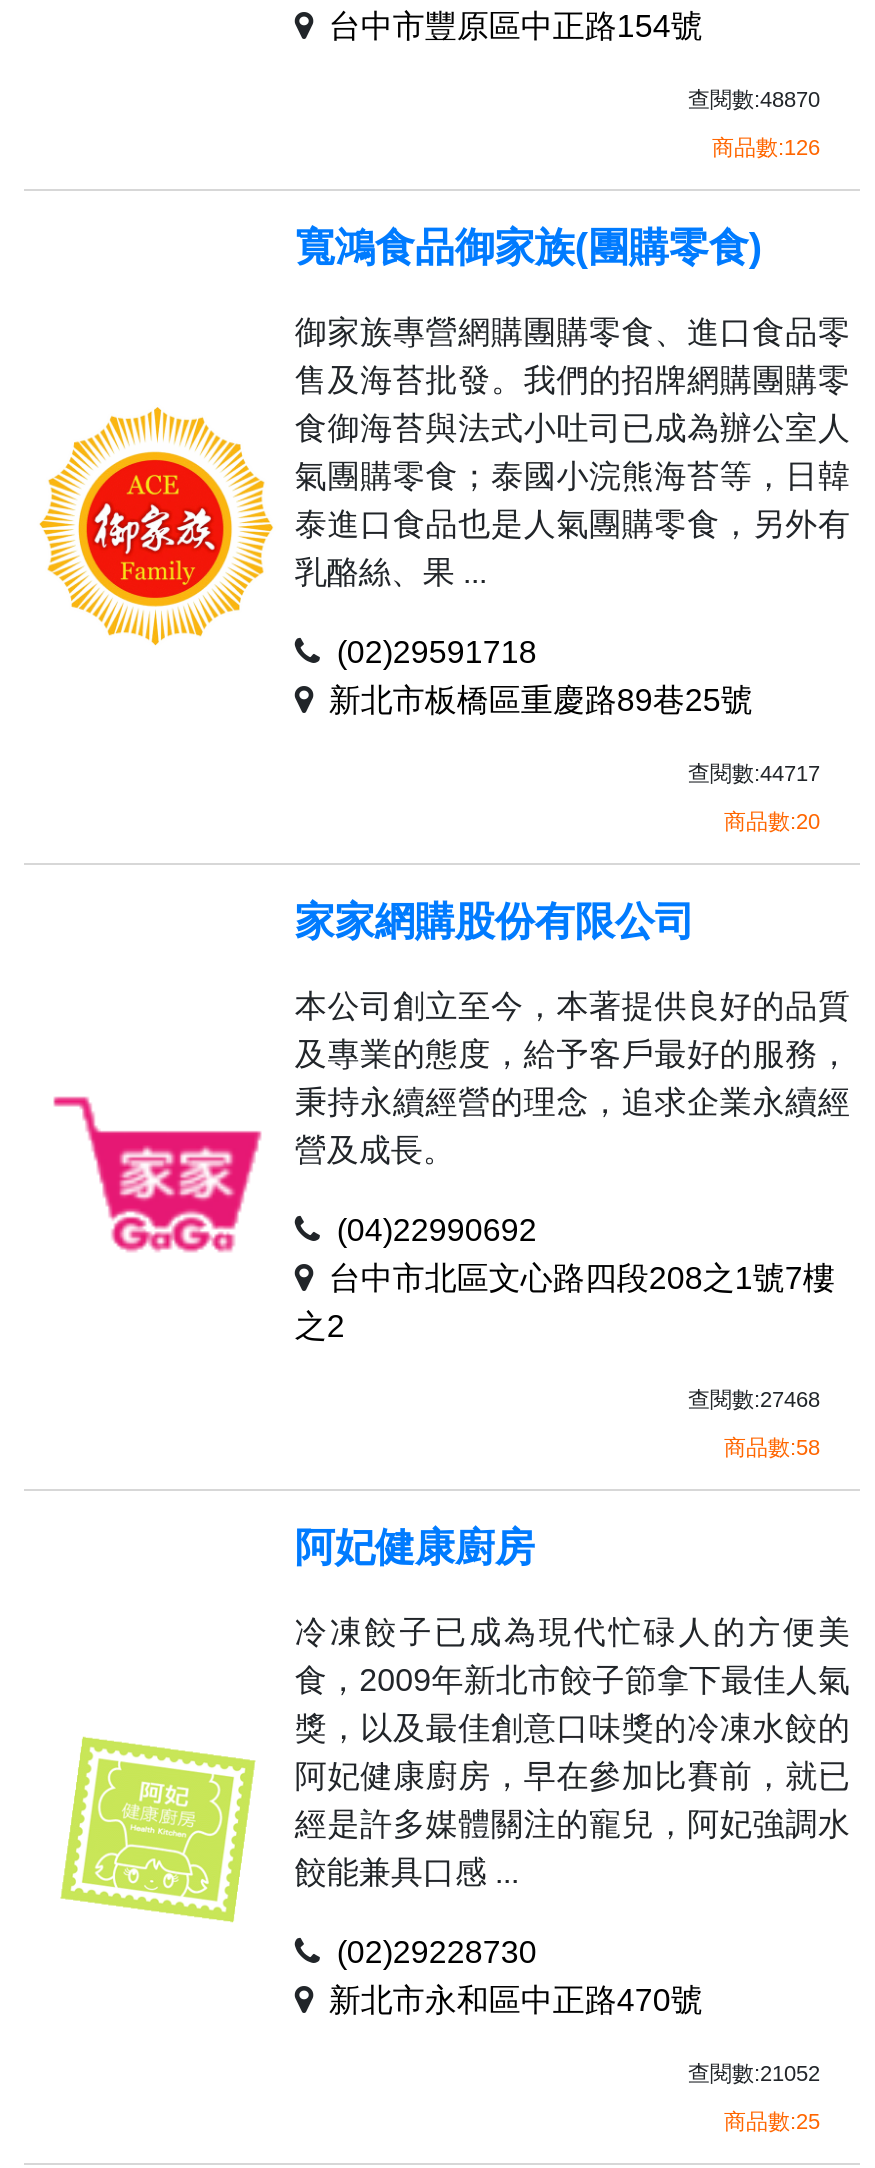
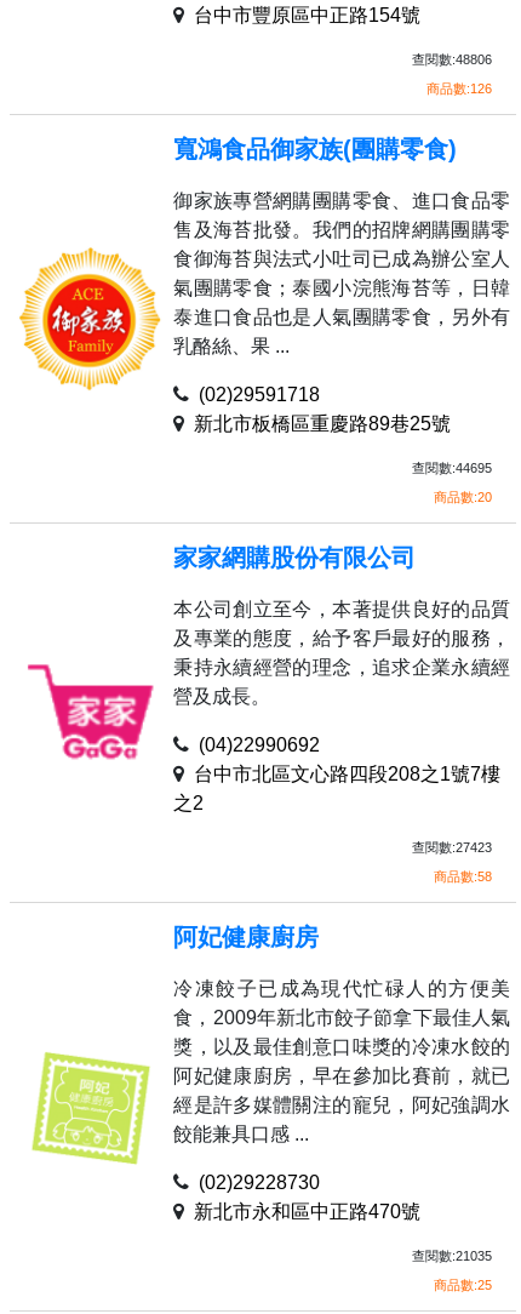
- 查閱數:48870
+ 查閱數:48806

- 查閱數:44717
+ 查閱數:44695

- 查閱數:27468
+ 查閱數:27423

- 查閱數:21052
+ 查閱數:21035
